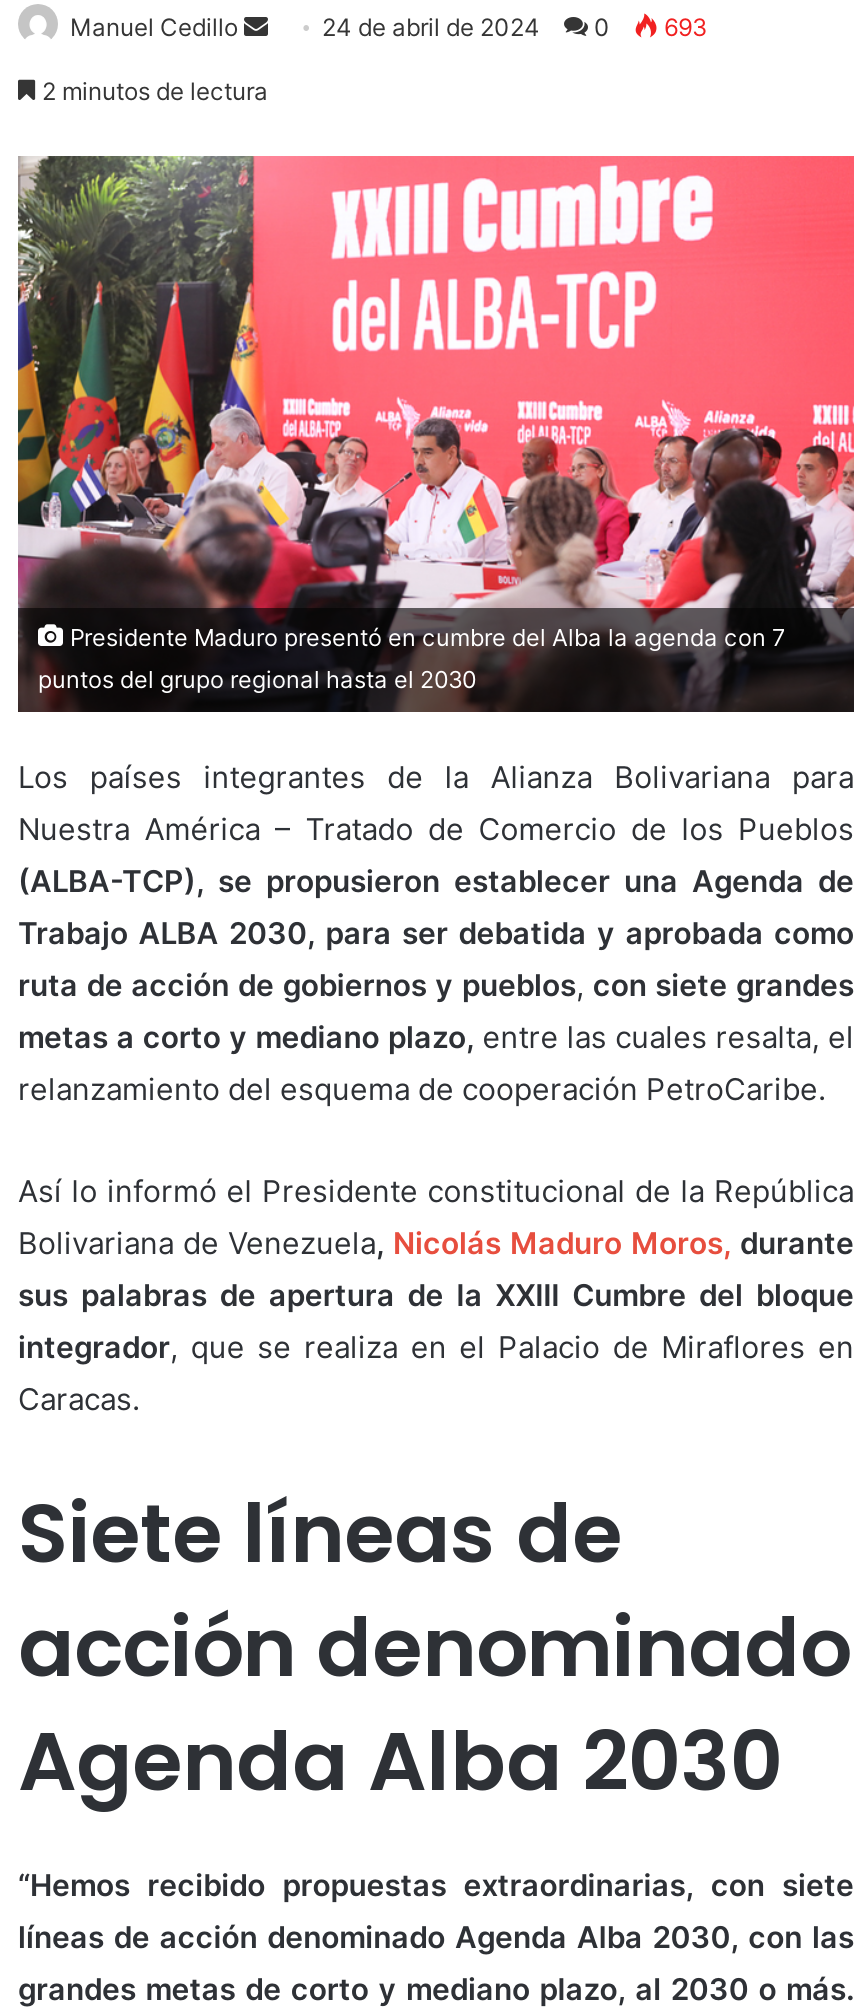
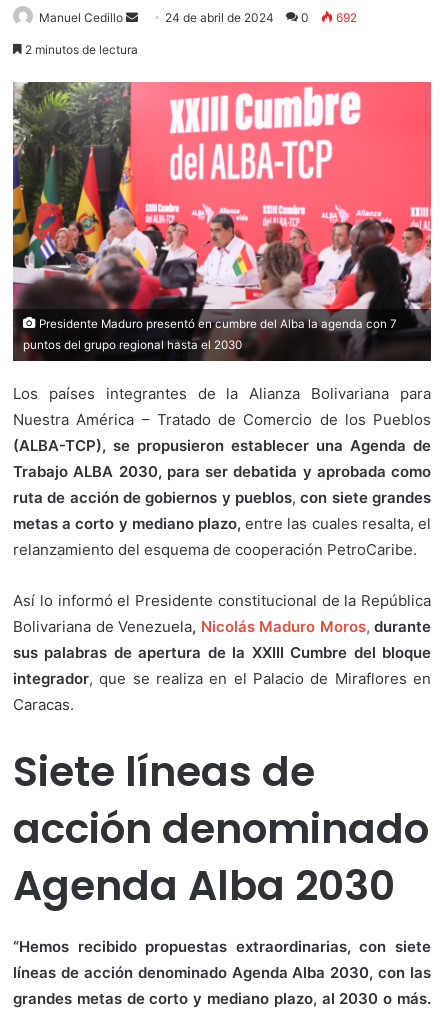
- 693
+ 692
